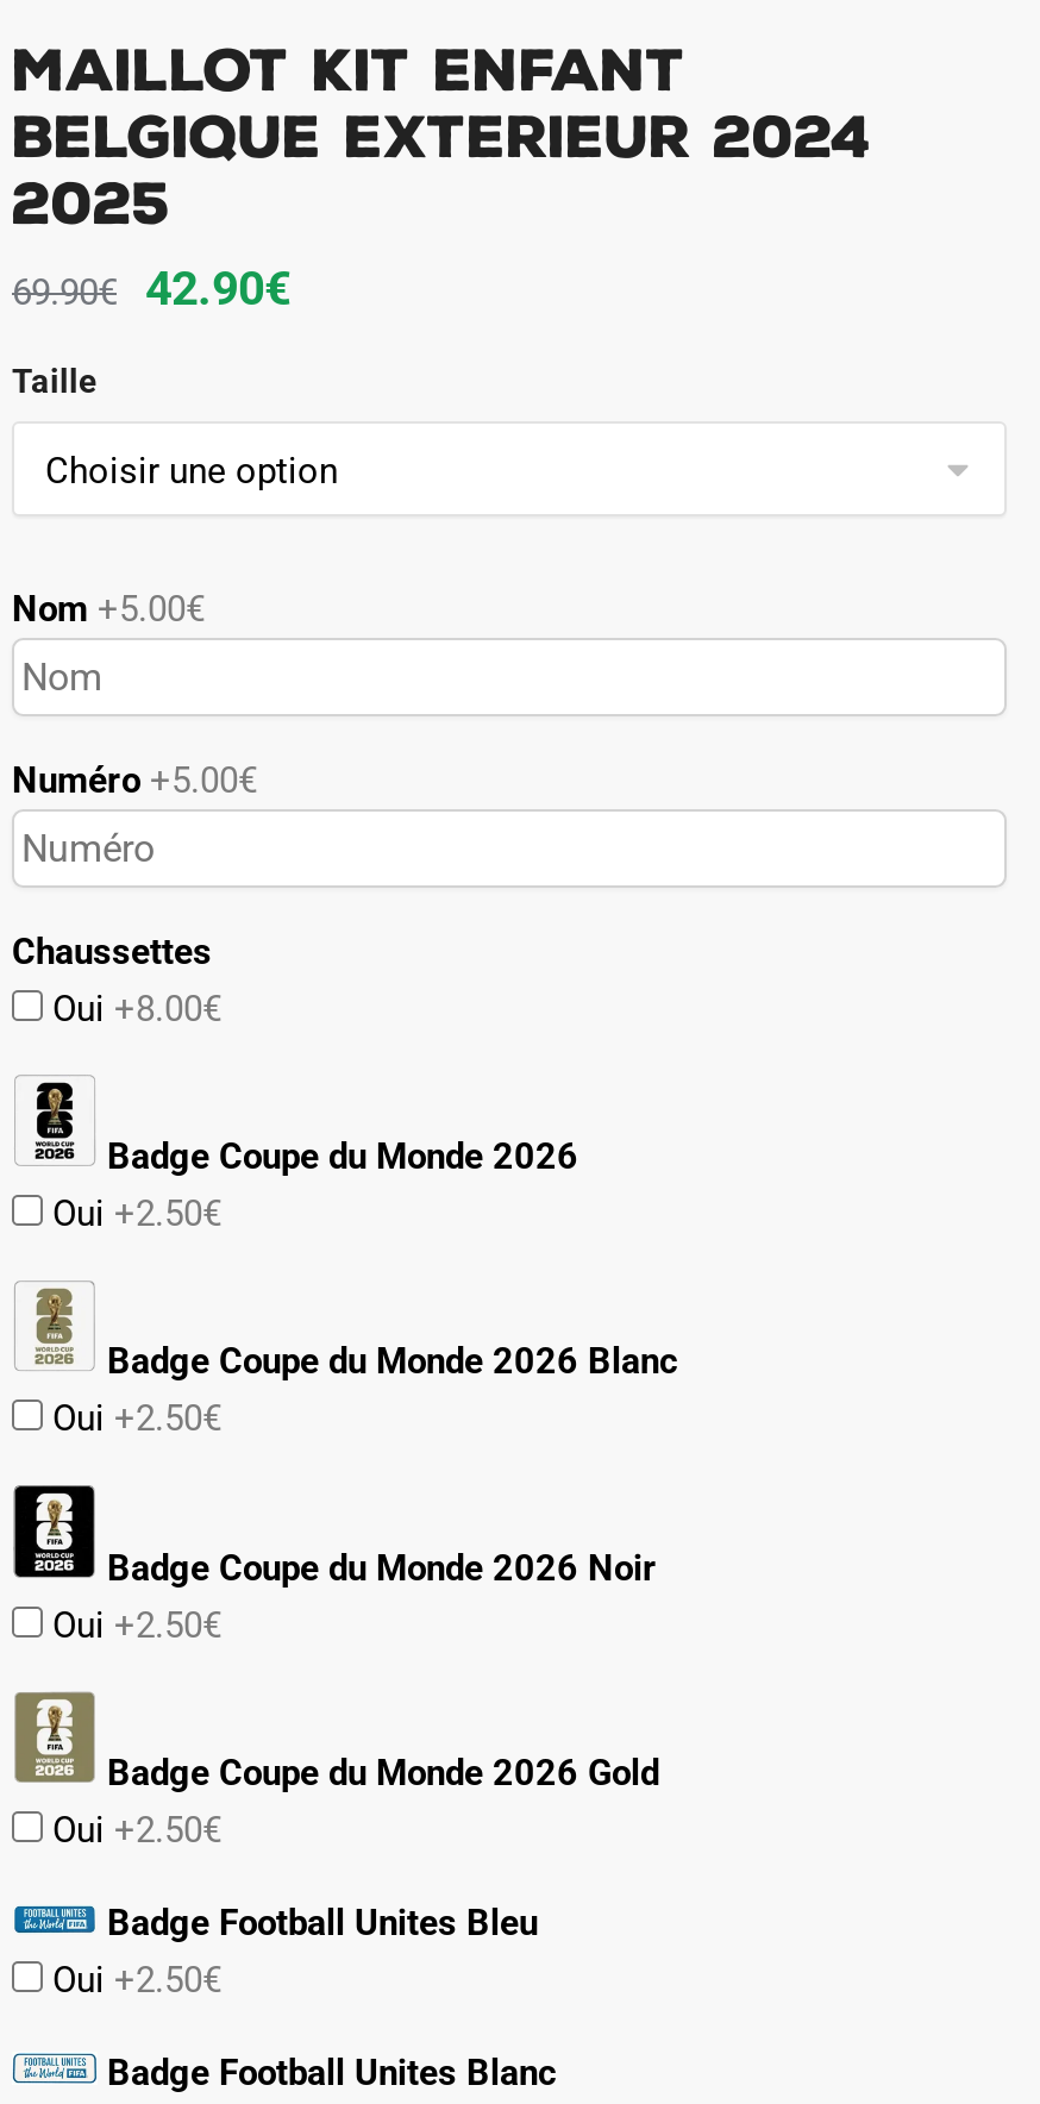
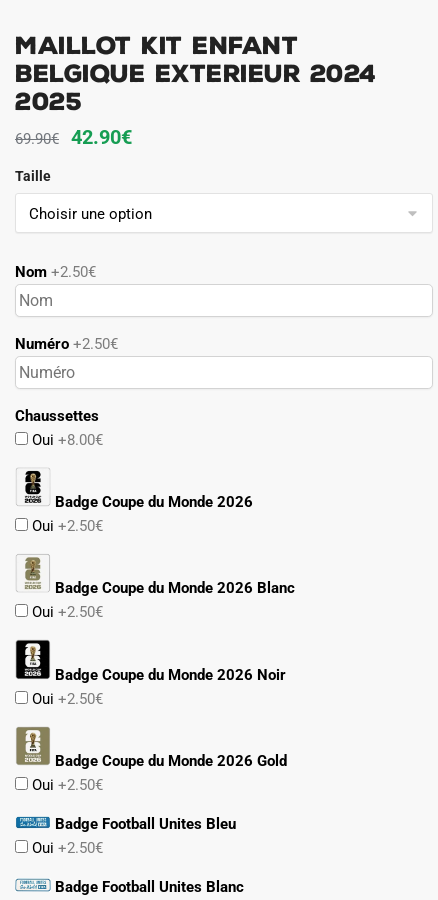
- Nom +5.00€
+ Nom +2.50€

- Numéro +5.00€
+ Numéro +2.50€
